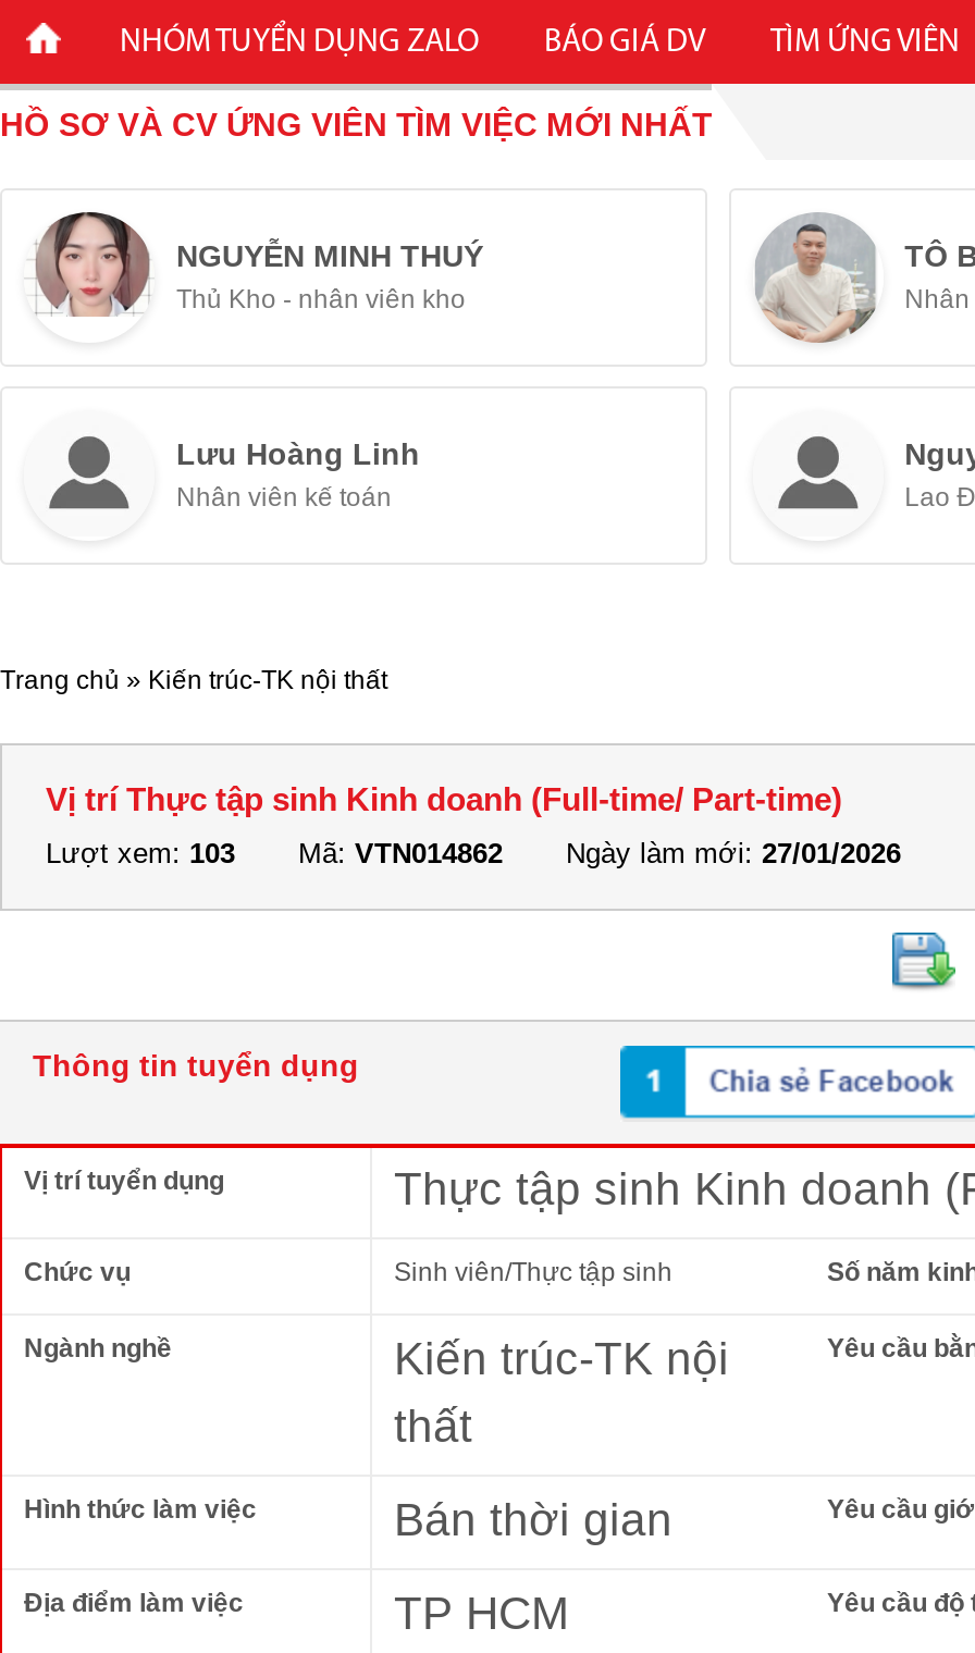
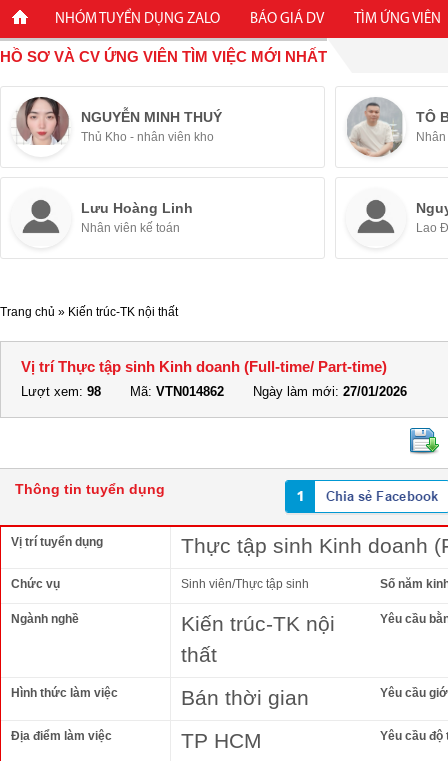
- Lượt xem: 103 Mã: VTN014862 Ngày làm mới: 27/01/2026
+ Lượt xem: 98 Mã: VTN014862 Ngày làm mới: 27/01/2026
